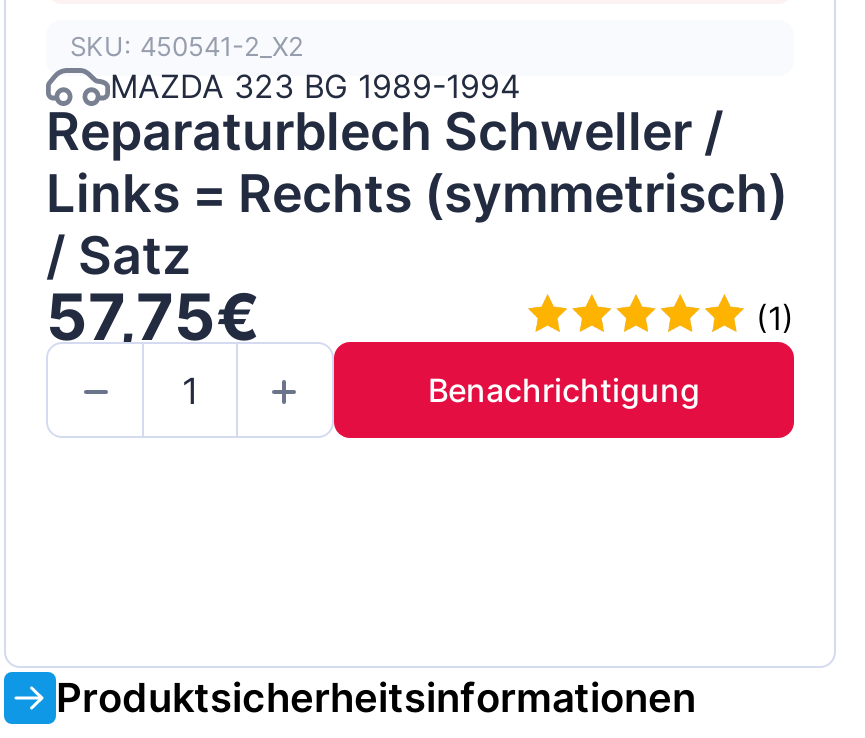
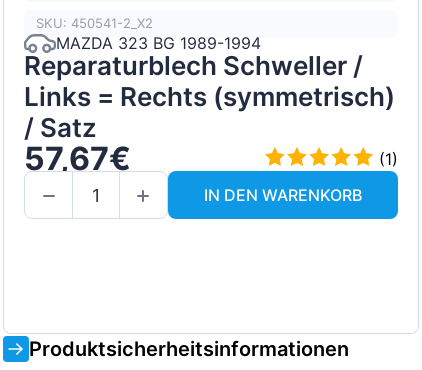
- 57,75€
+ 57,67€

- Benachrichtigung
+ IN DEN WARENKORB
